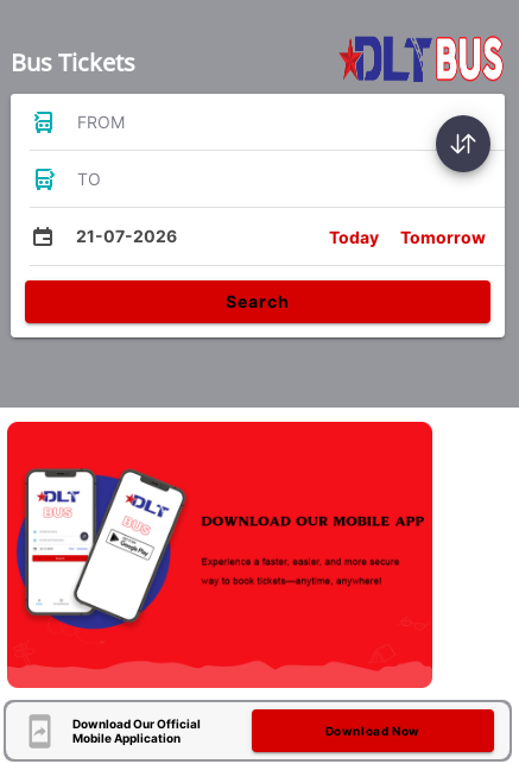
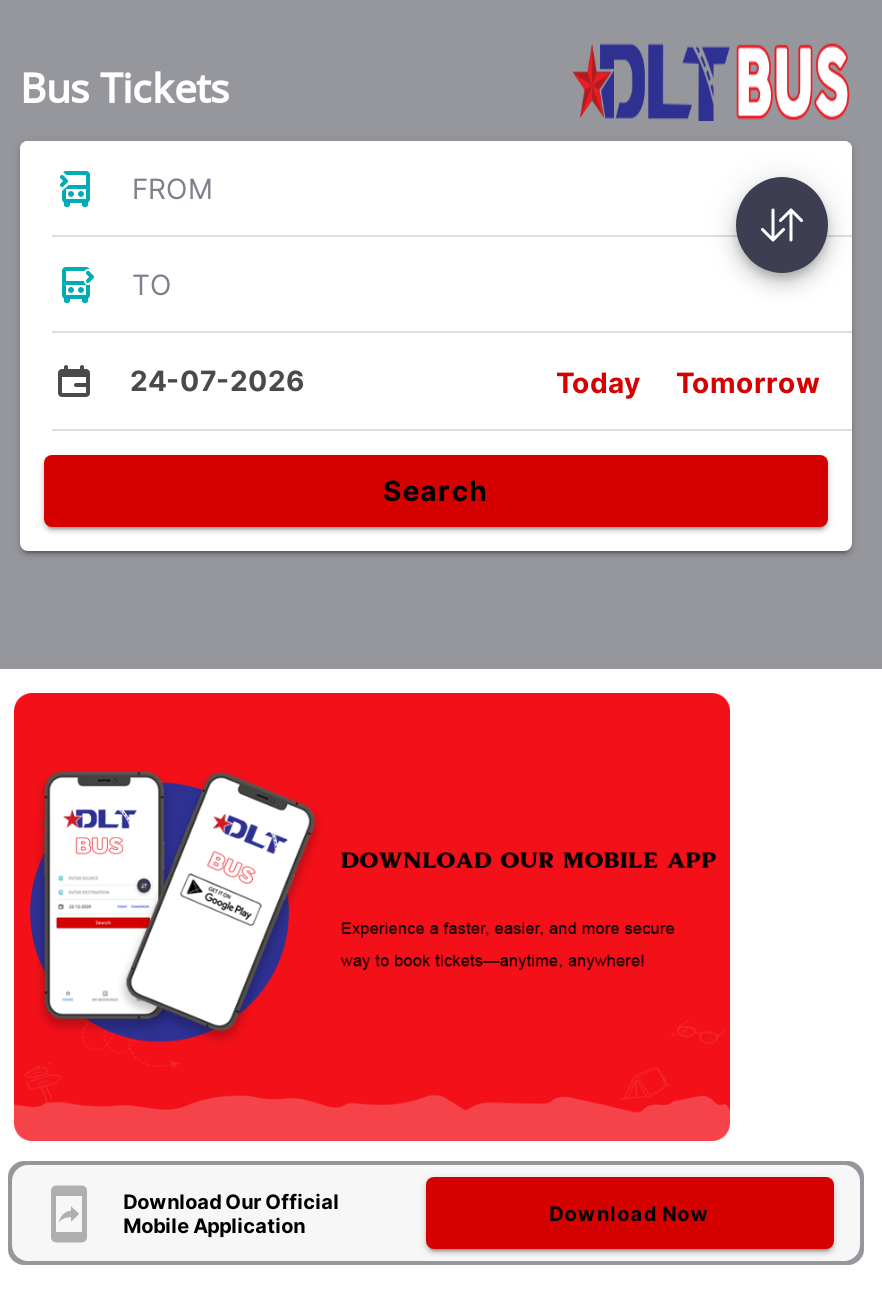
- 21-07-2026
+ 24-07-2026
